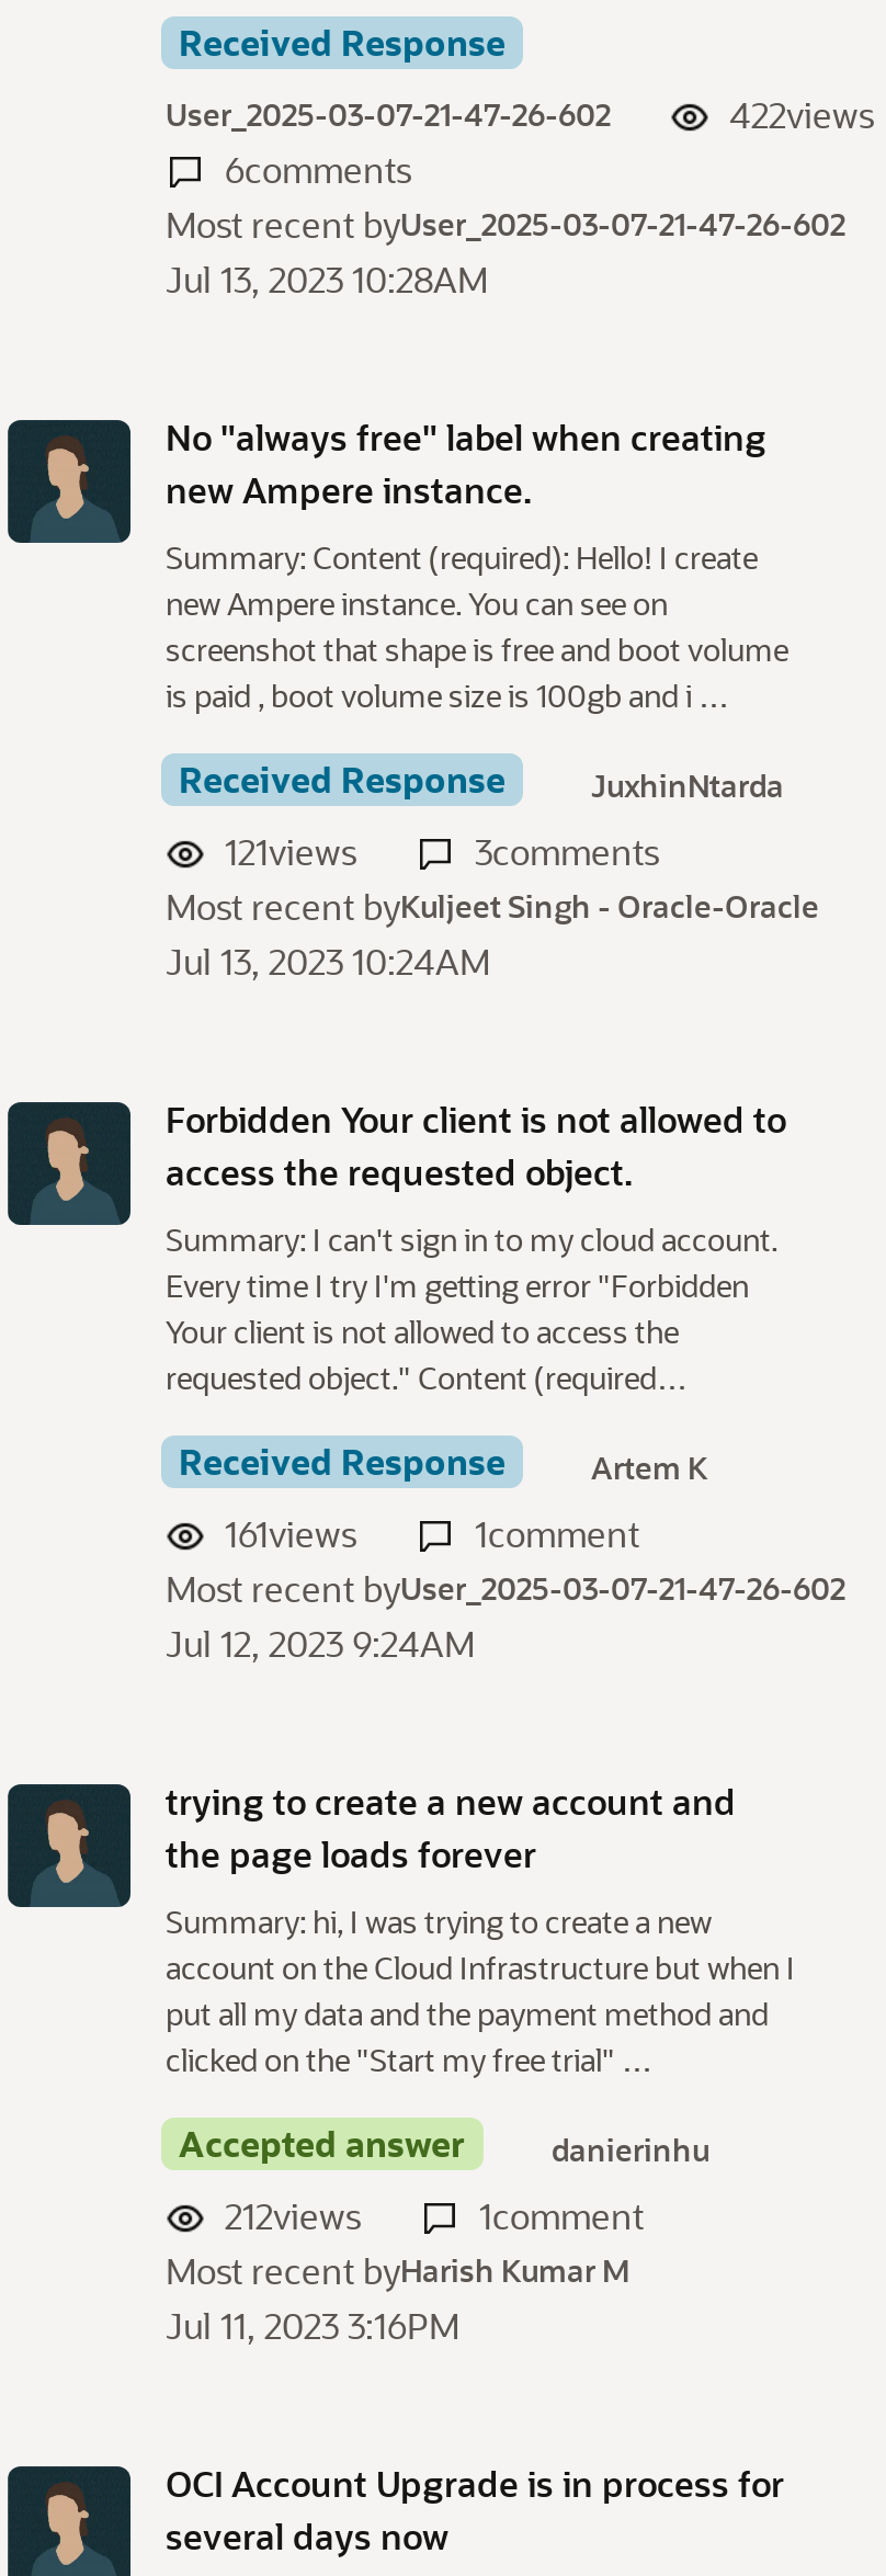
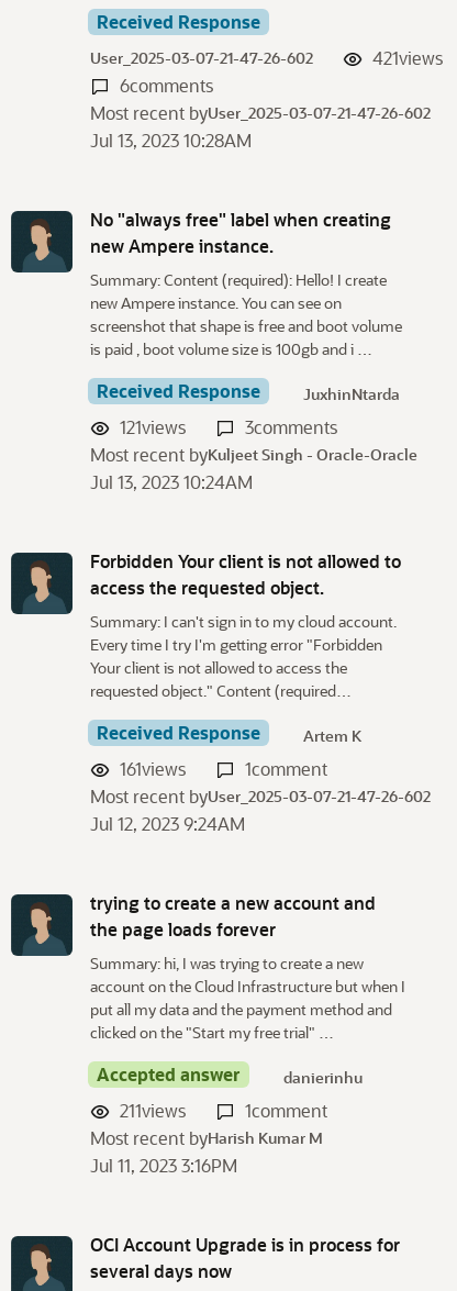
- 422views
+ 421views

- 212views
+ 211views
